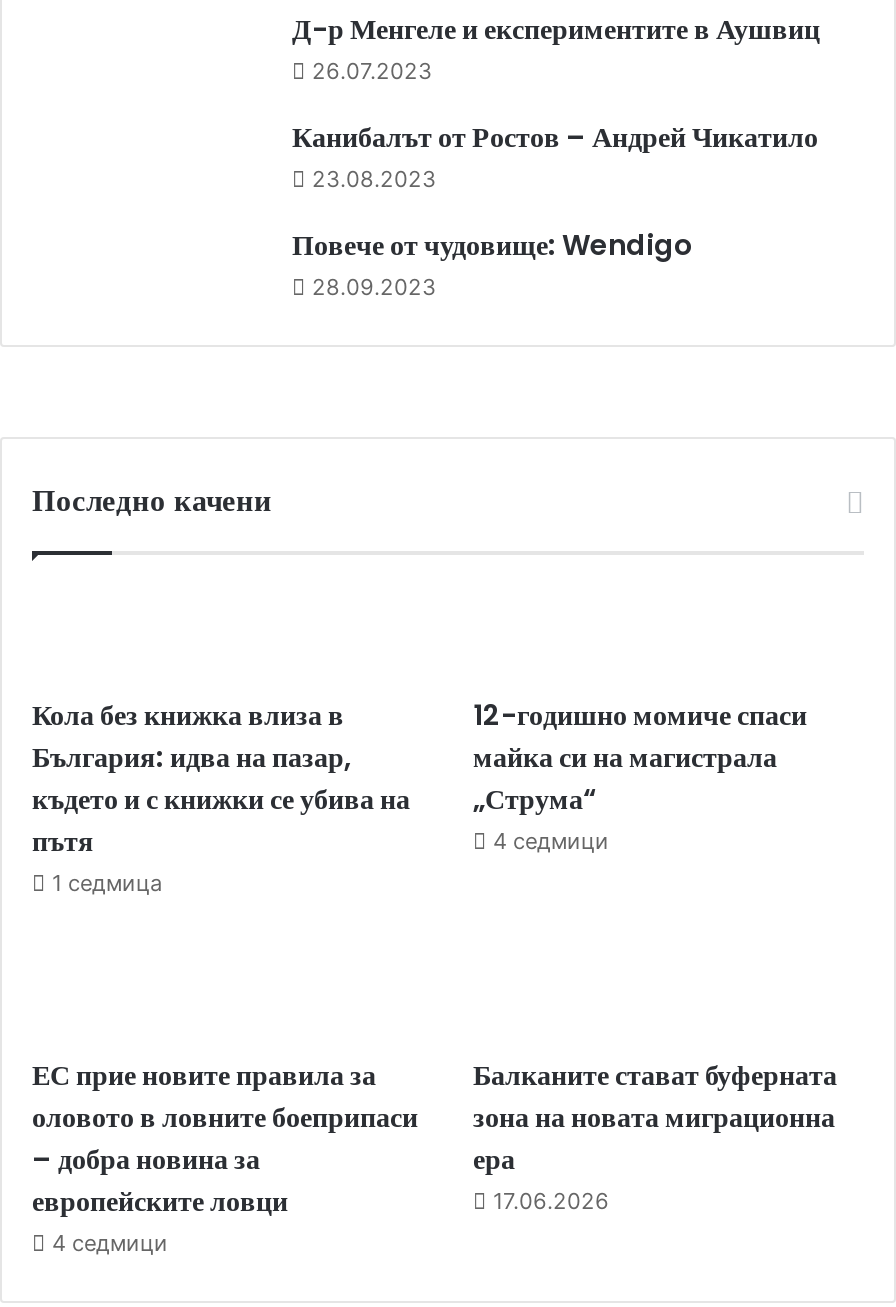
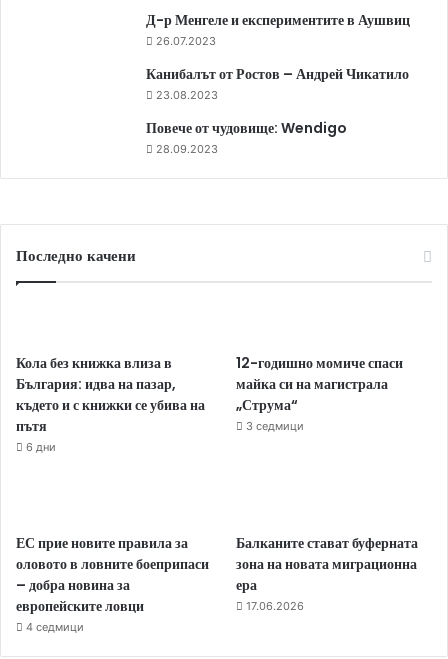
- 4 седмици
+ 3 седмици

- 1 седмица
+ 6 дни
